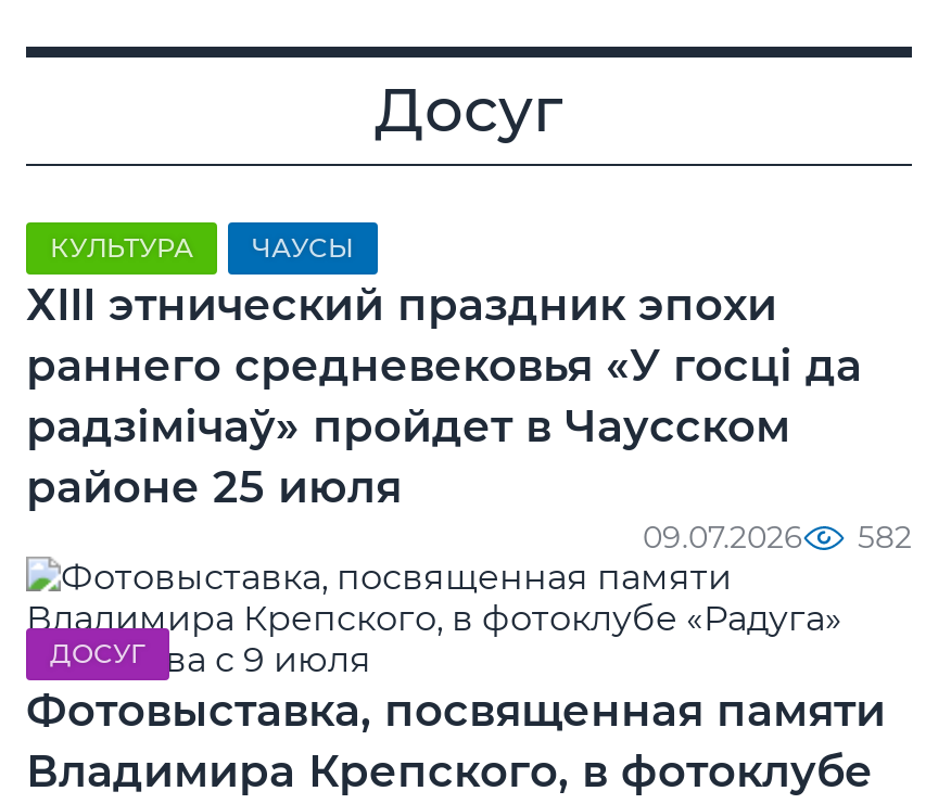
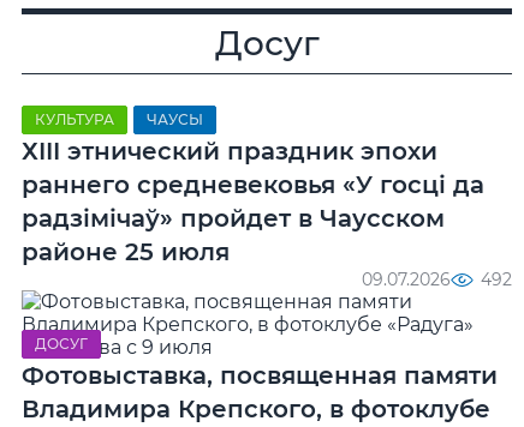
- 09.07.2026 582
+ 09.07.2026 492
